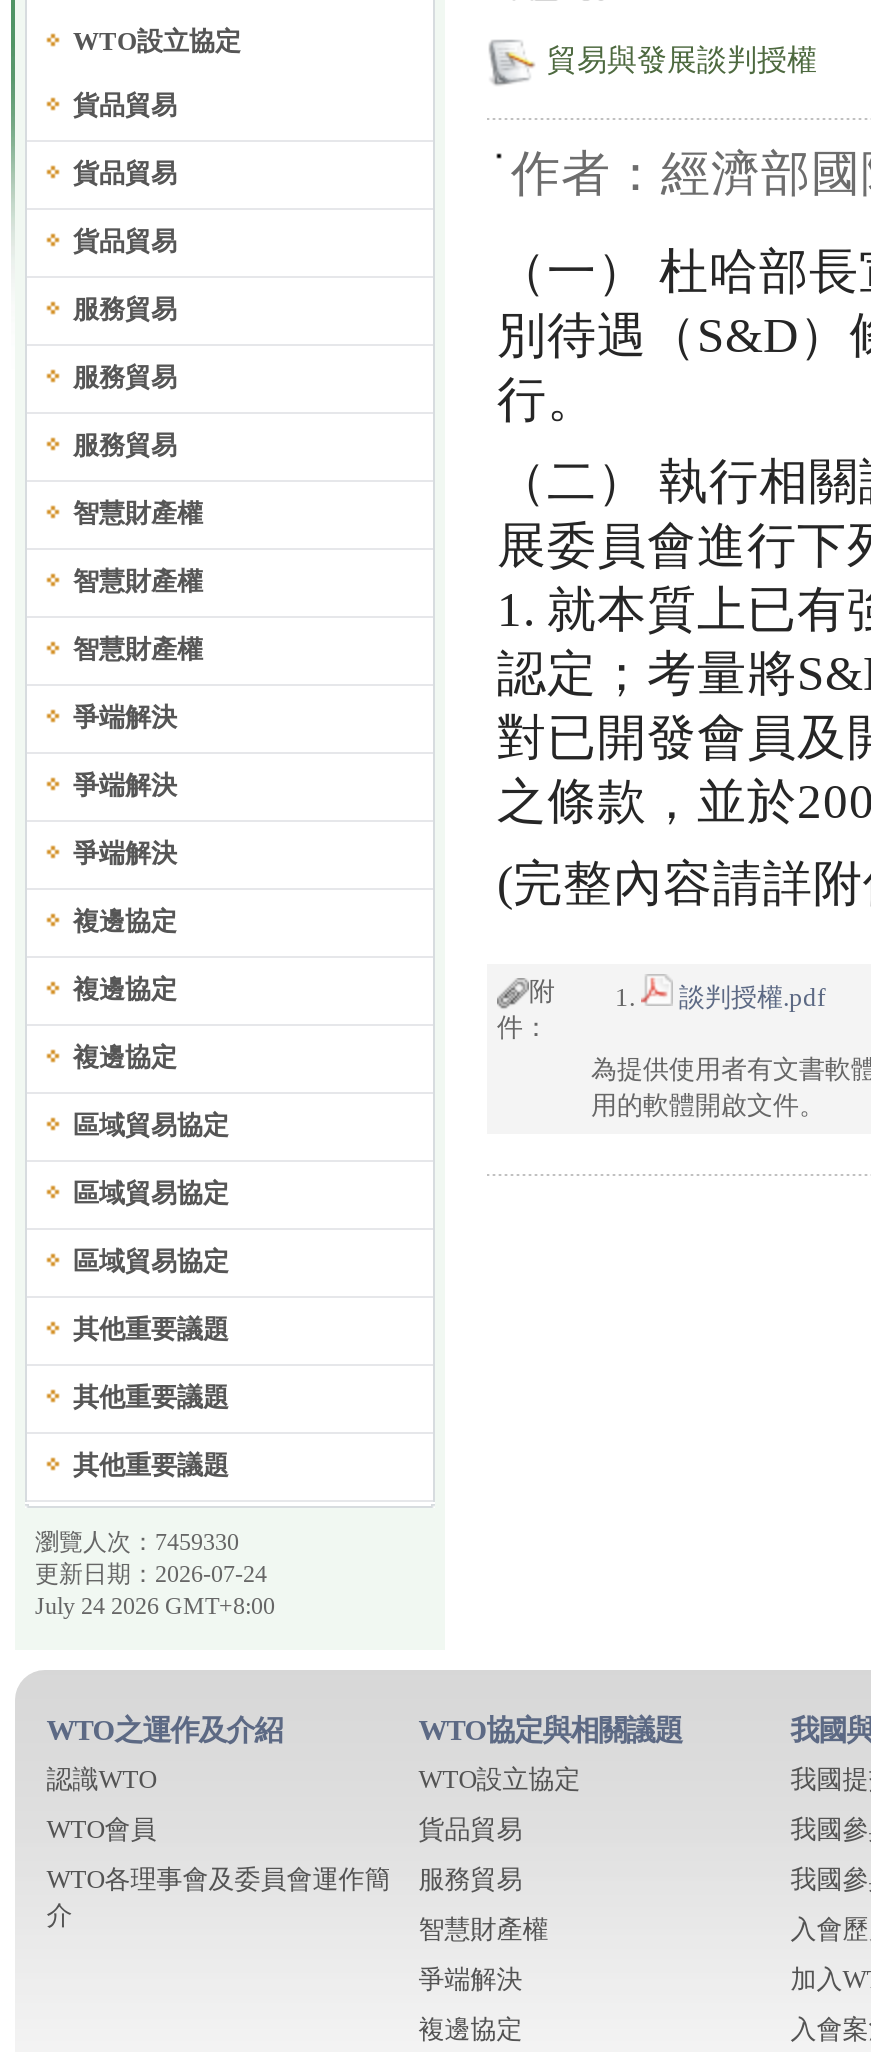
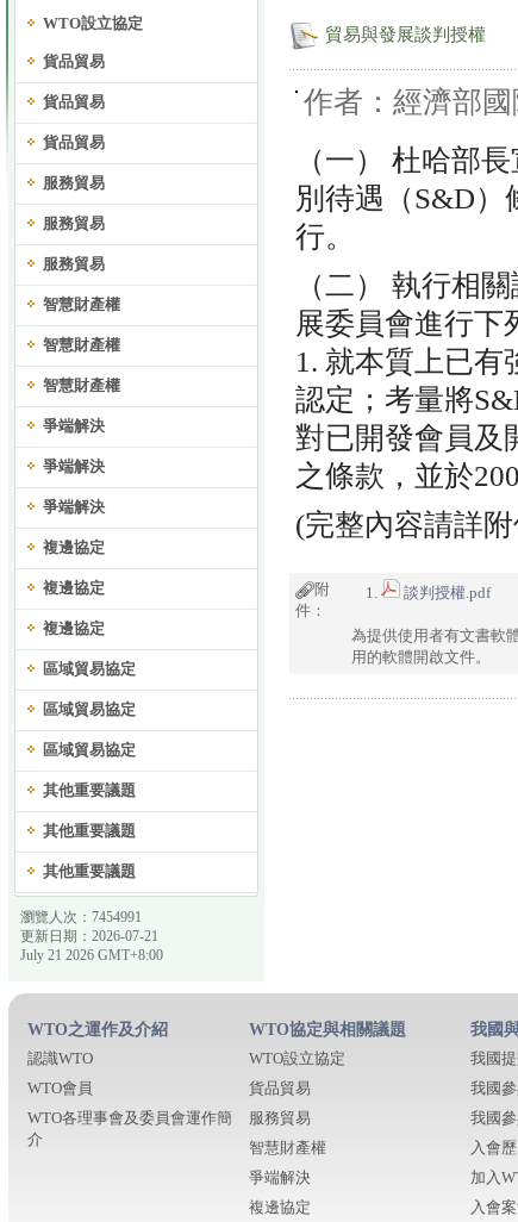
- 瀏覽人次：7459330
+ 瀏覽人次：7454991

- 更新日期：2026-07-24
+ 更新日期：2026-07-21

- July 24 2026 GMT+8:00
+ July 21 2026 GMT+8:00
